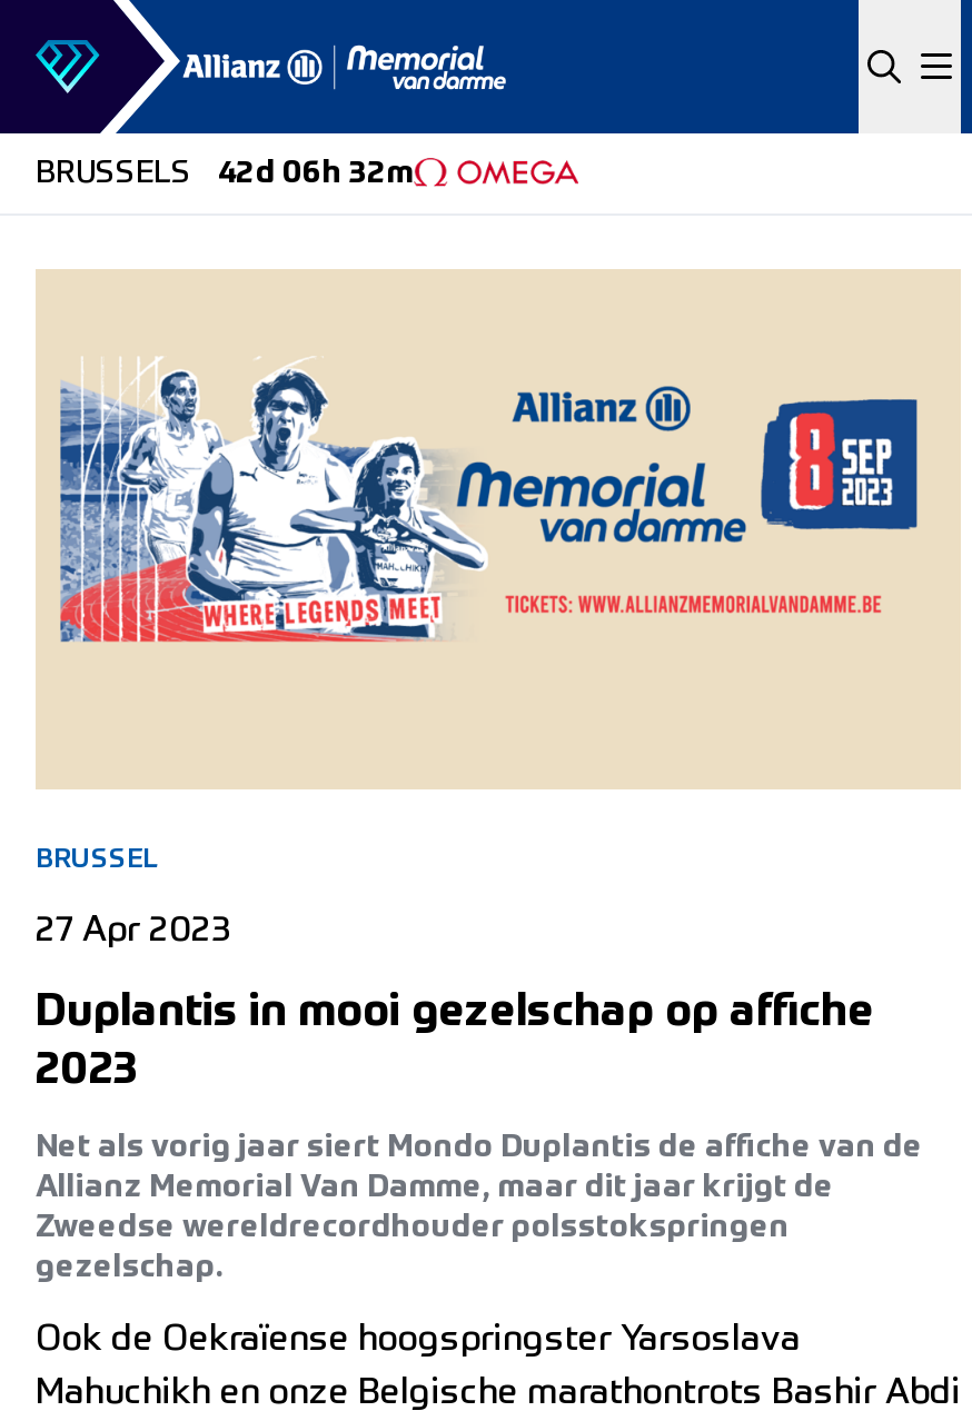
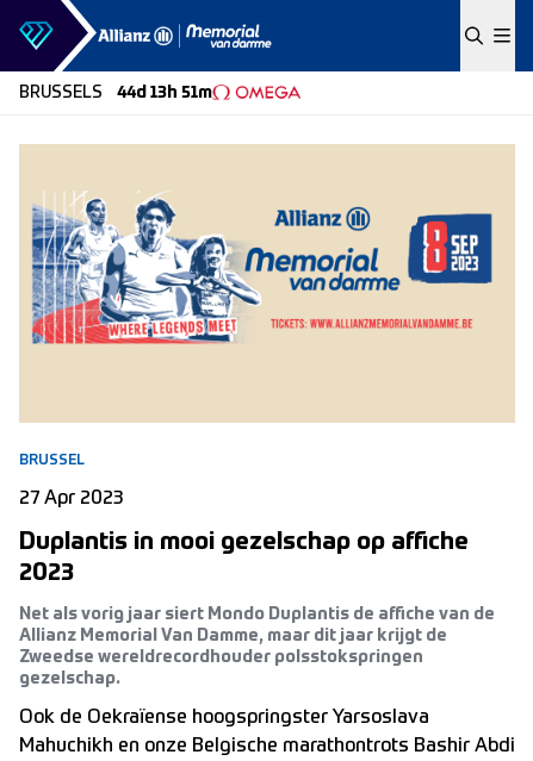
- BRUSSELS 42d 06h 32m
+ BRUSSELS 44d 13h 51m
